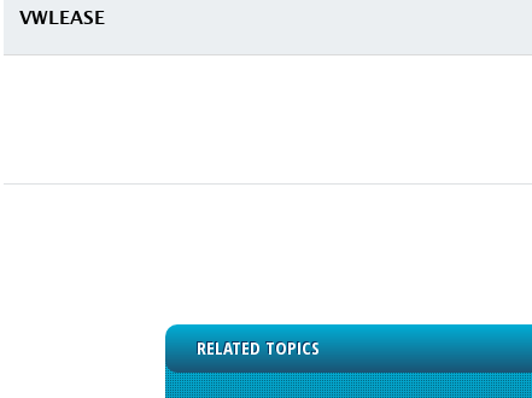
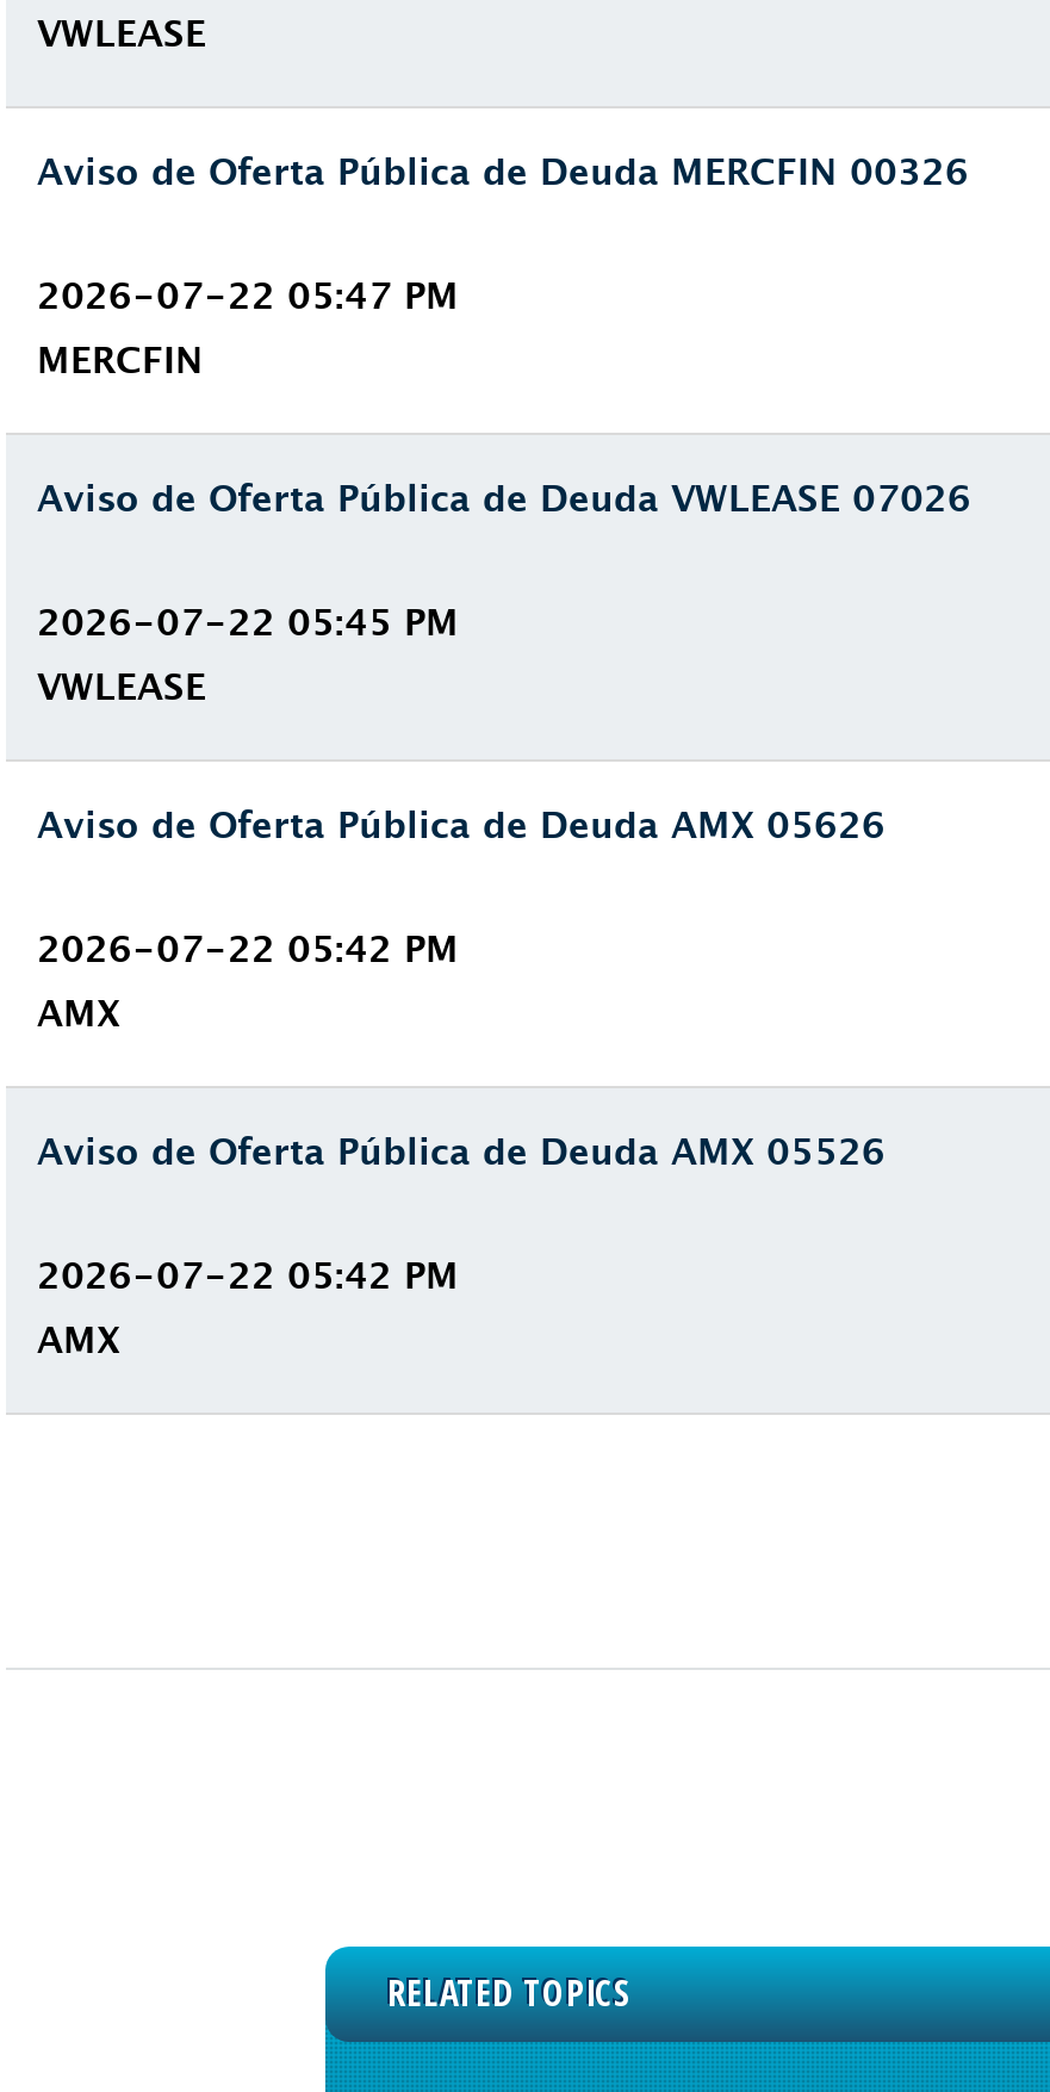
+ Aviso de Oferta Pública de Deuda MERCFIN 00326
+ 2026-07-22 05:47 PM
+ MERCFIN
+ Aviso de Oferta Pública de Deuda VWLEASE 07026
+ 2026-07-22 05:45 PM
+ VWLEASE
+ Aviso de Oferta Pública de Deuda AMX 05626
+ 2026-07-22 05:42 PM
+ AMX
+ Aviso de Oferta Pública de Deuda AMX 05526
+ 2026-07-22 05:42 PM
+ AMX
